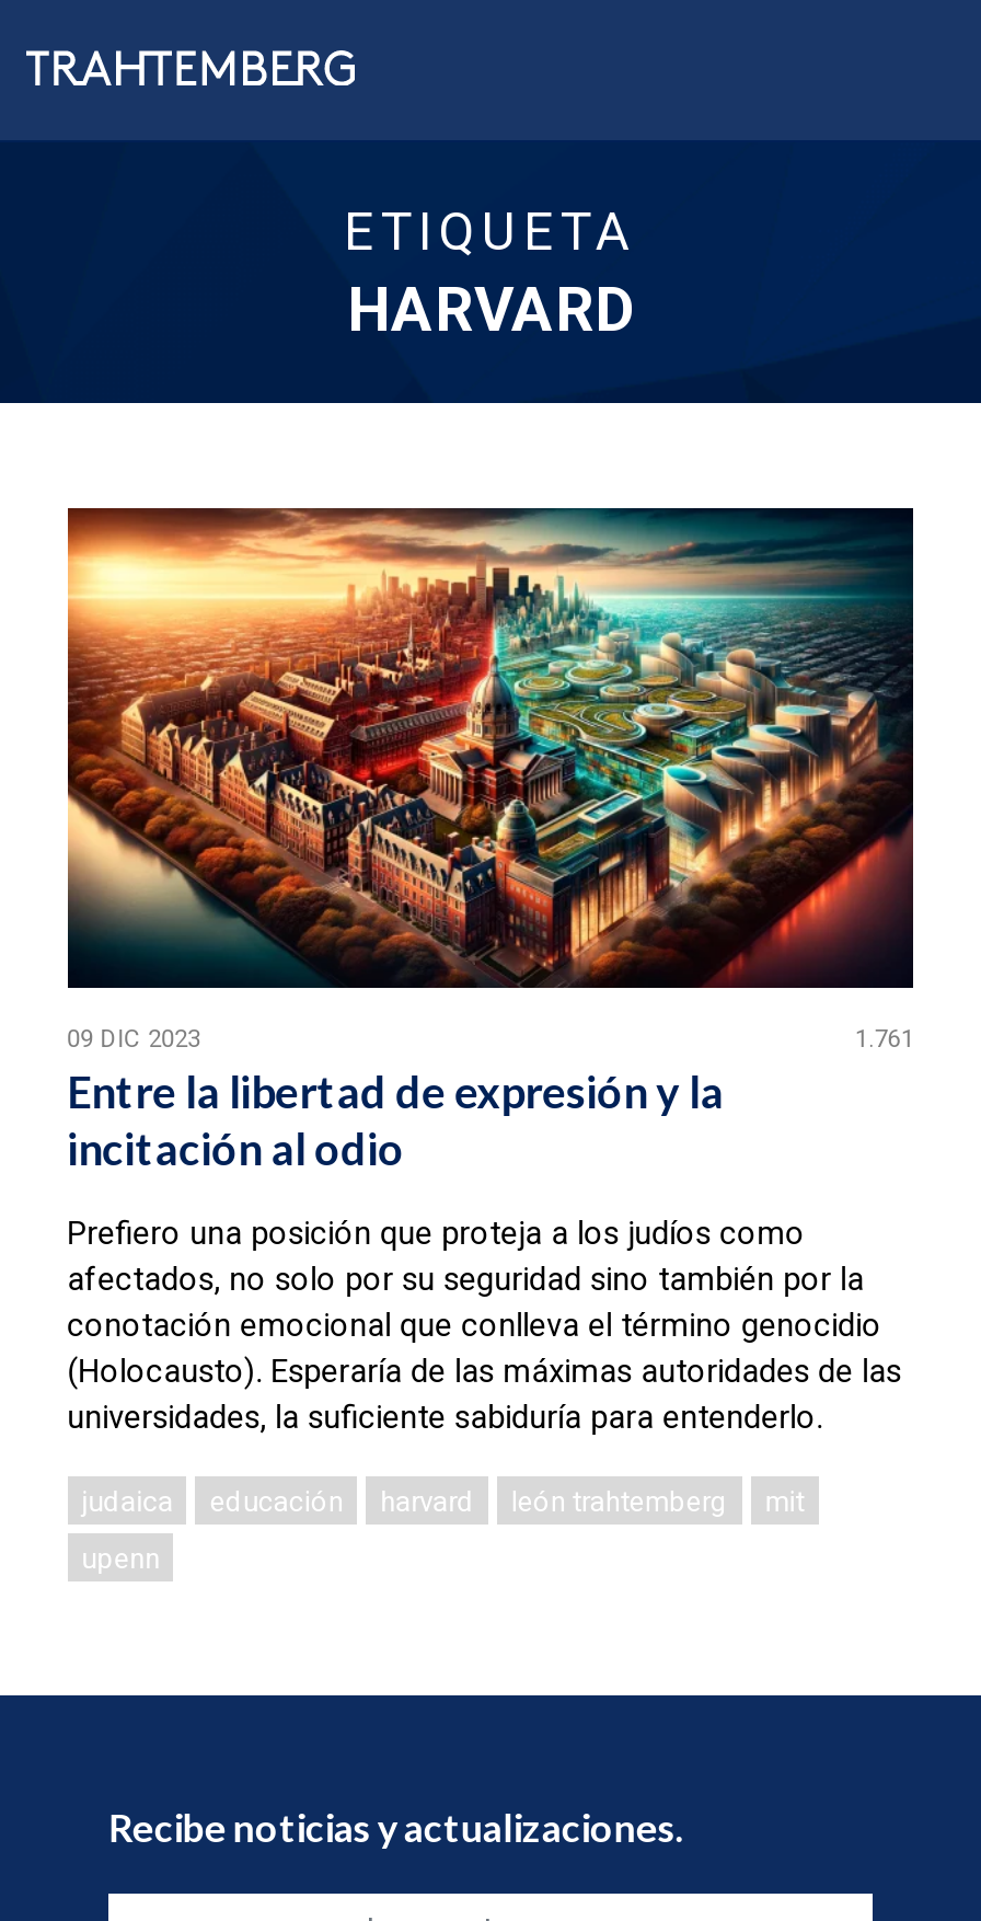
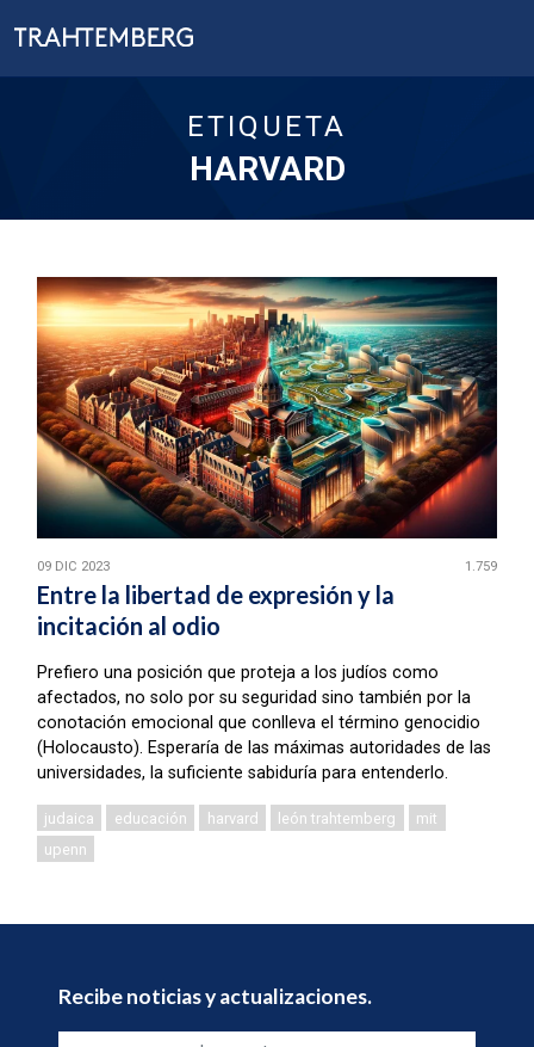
- 1.761
+ 1.759
